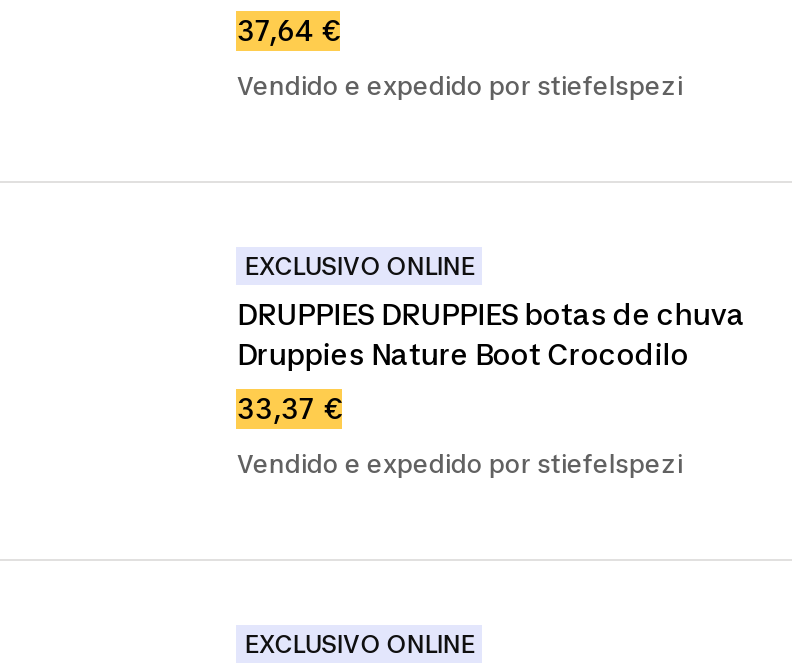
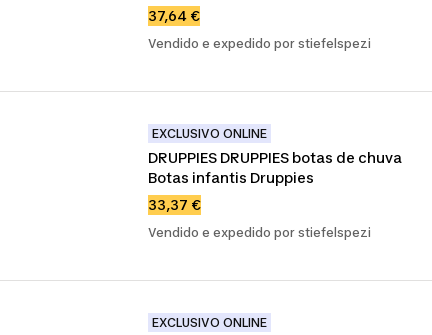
- Druppies Nature Boot Crocodilo
+ Botas infantis Druppies
